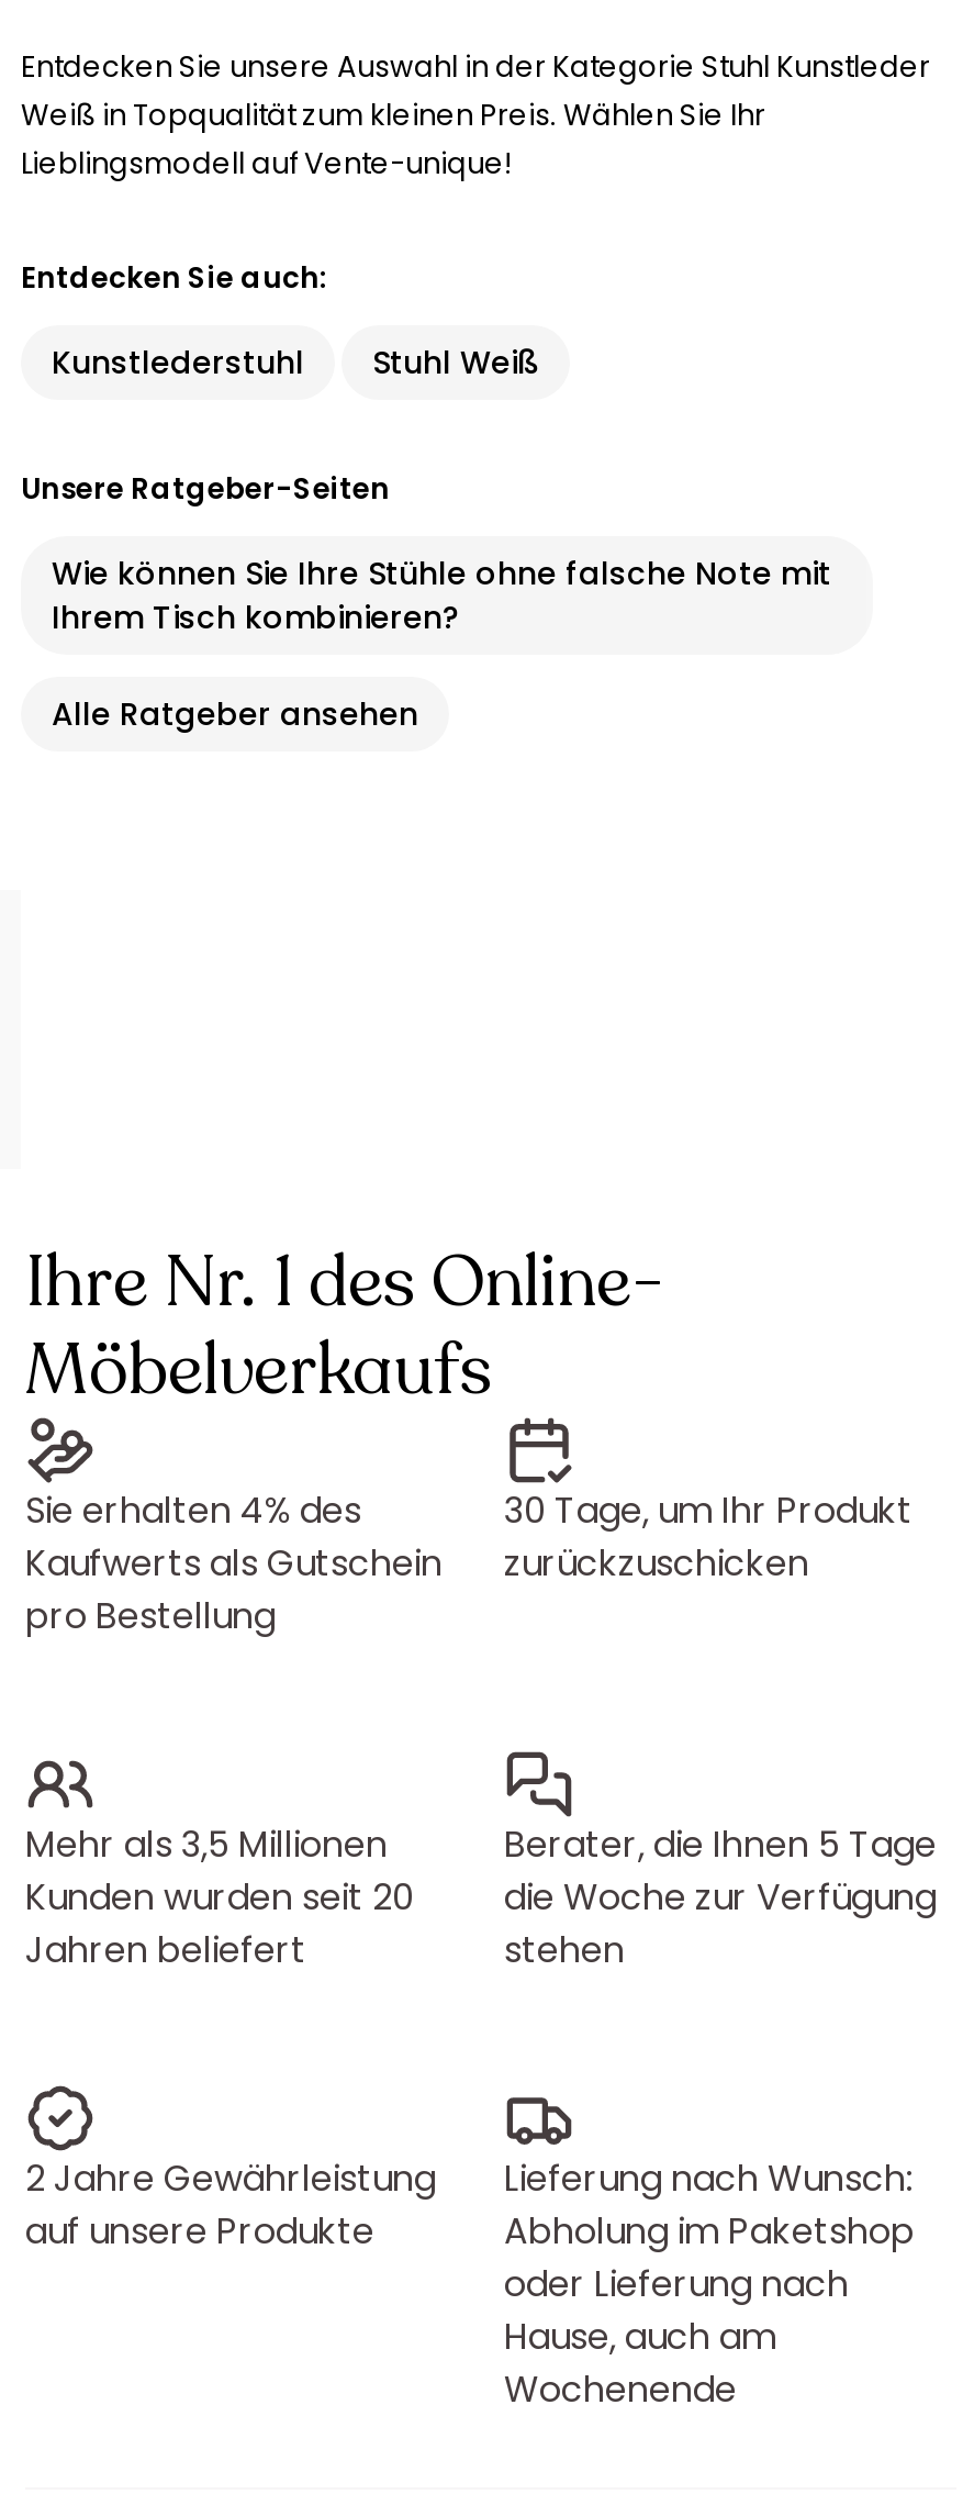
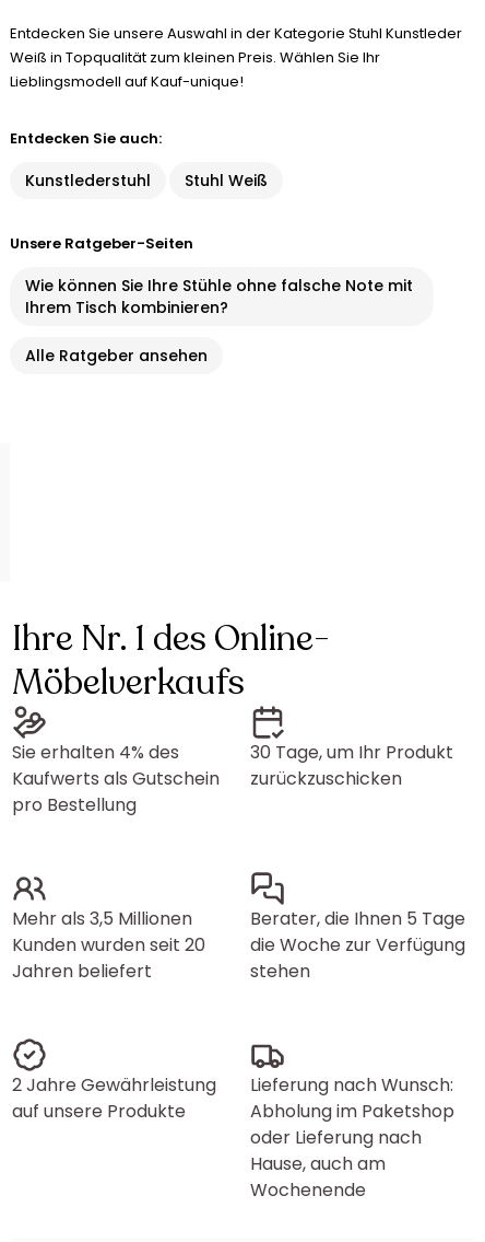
- Lieblingsmodell auf Vente-unique!
+ Lieblingsmodell auf Kauf-unique!
